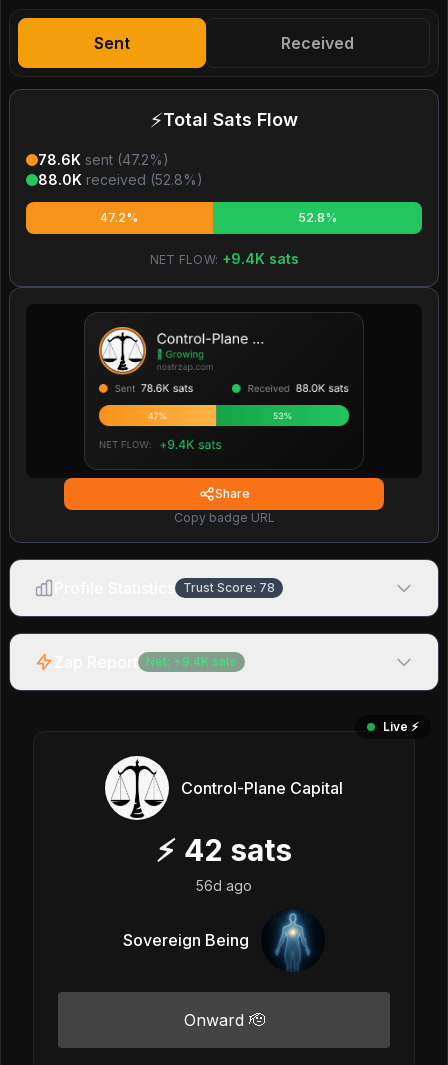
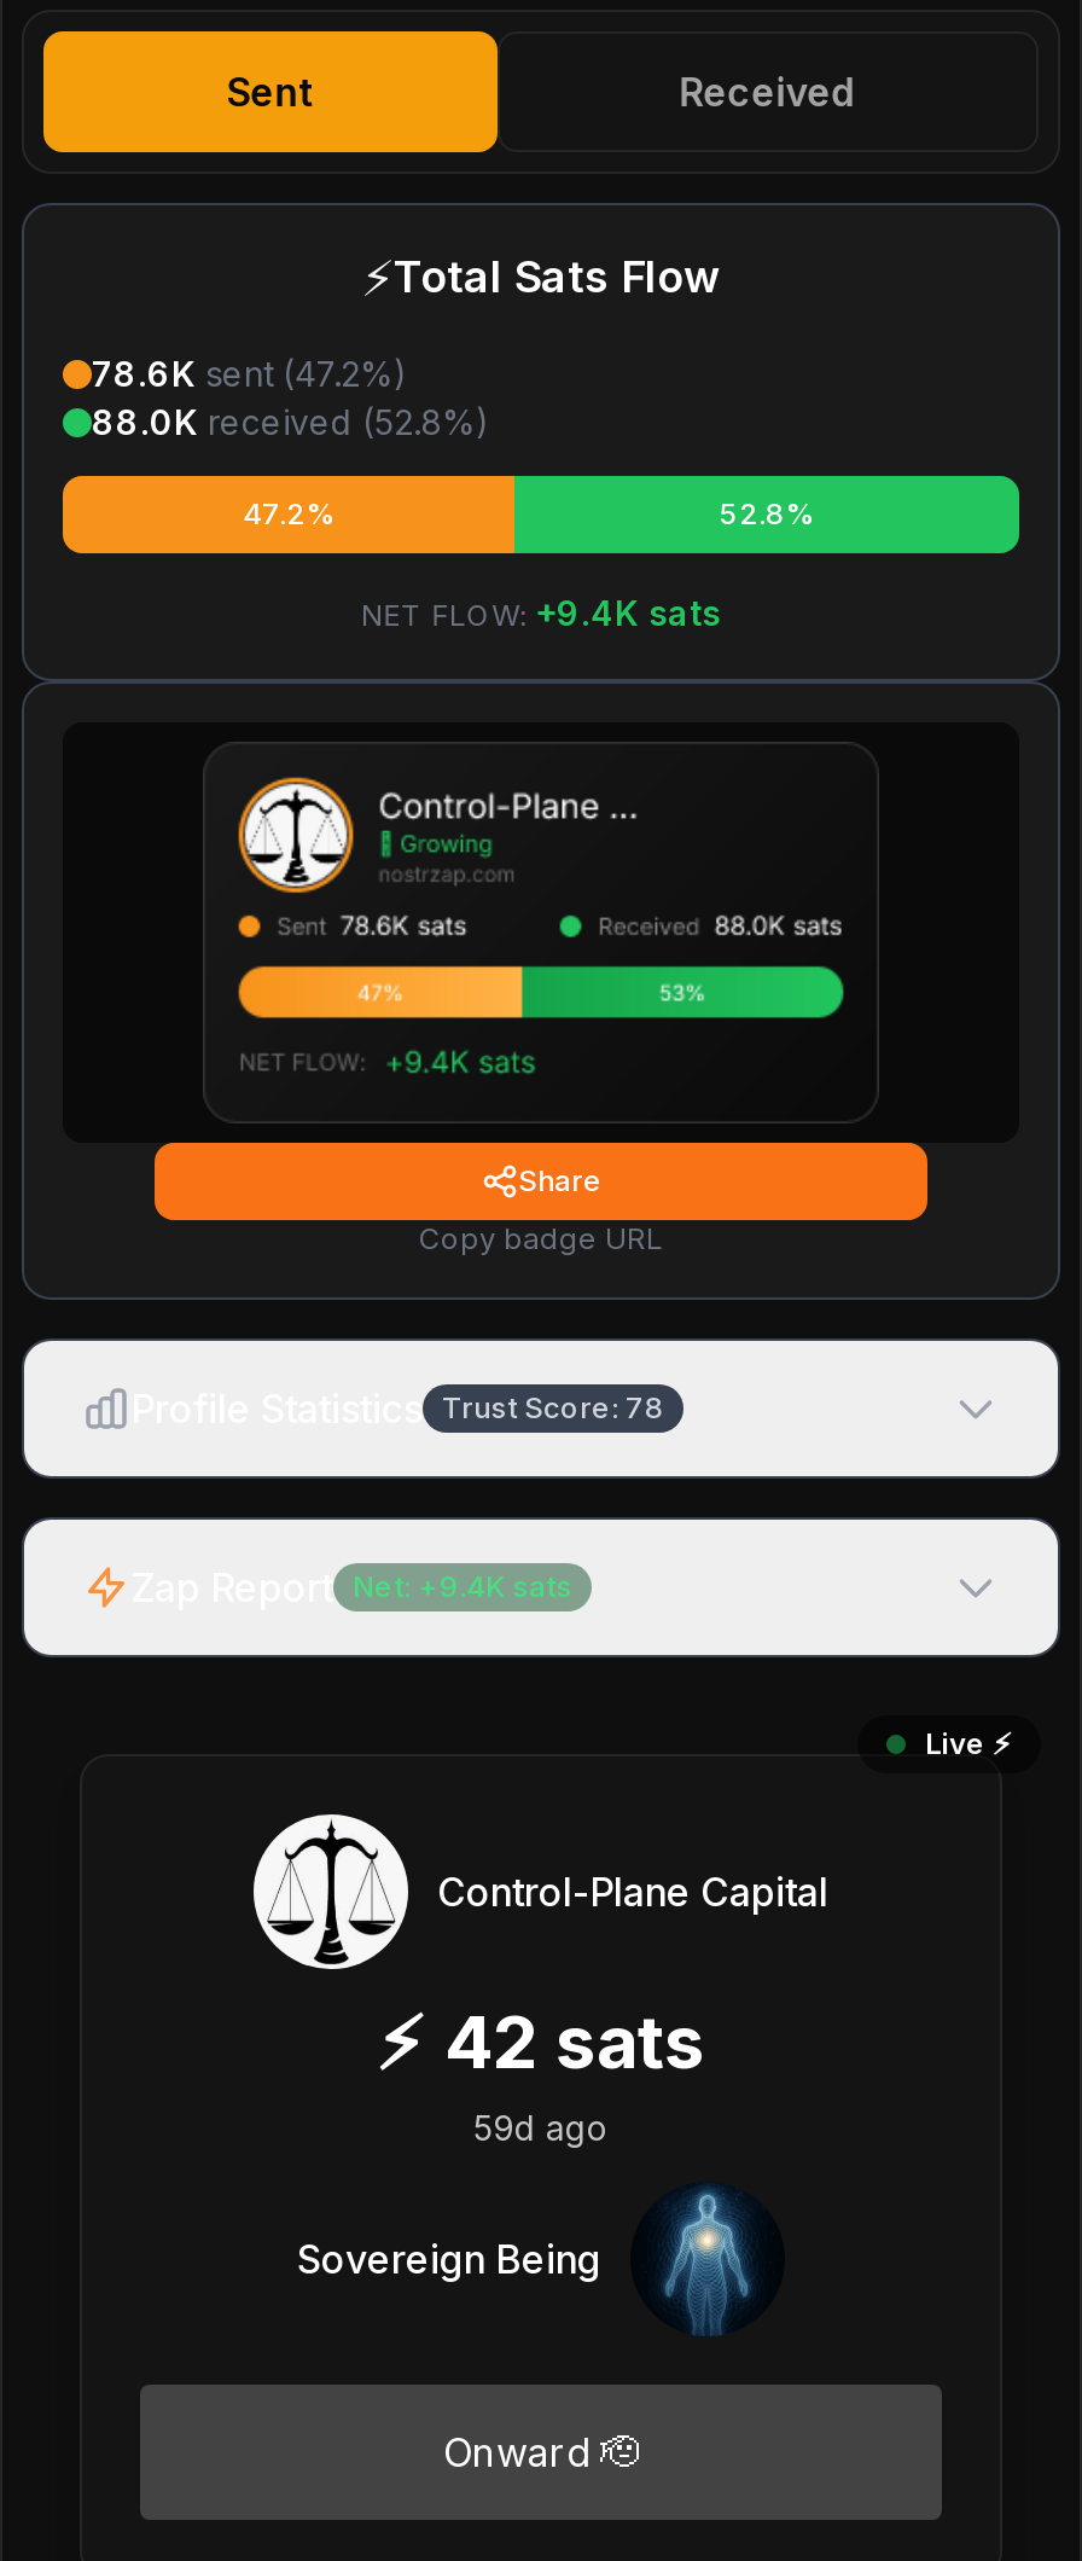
- 56d ago
+ 59d ago
